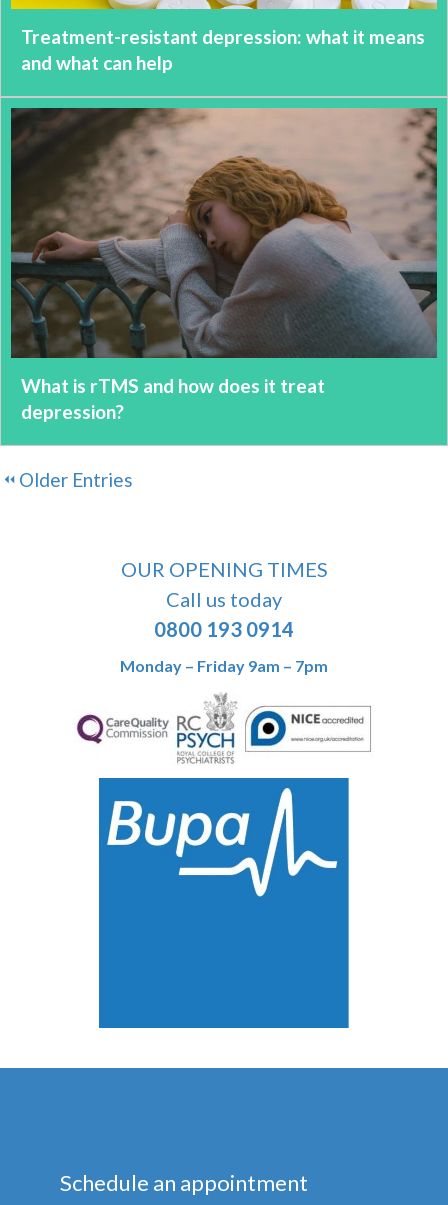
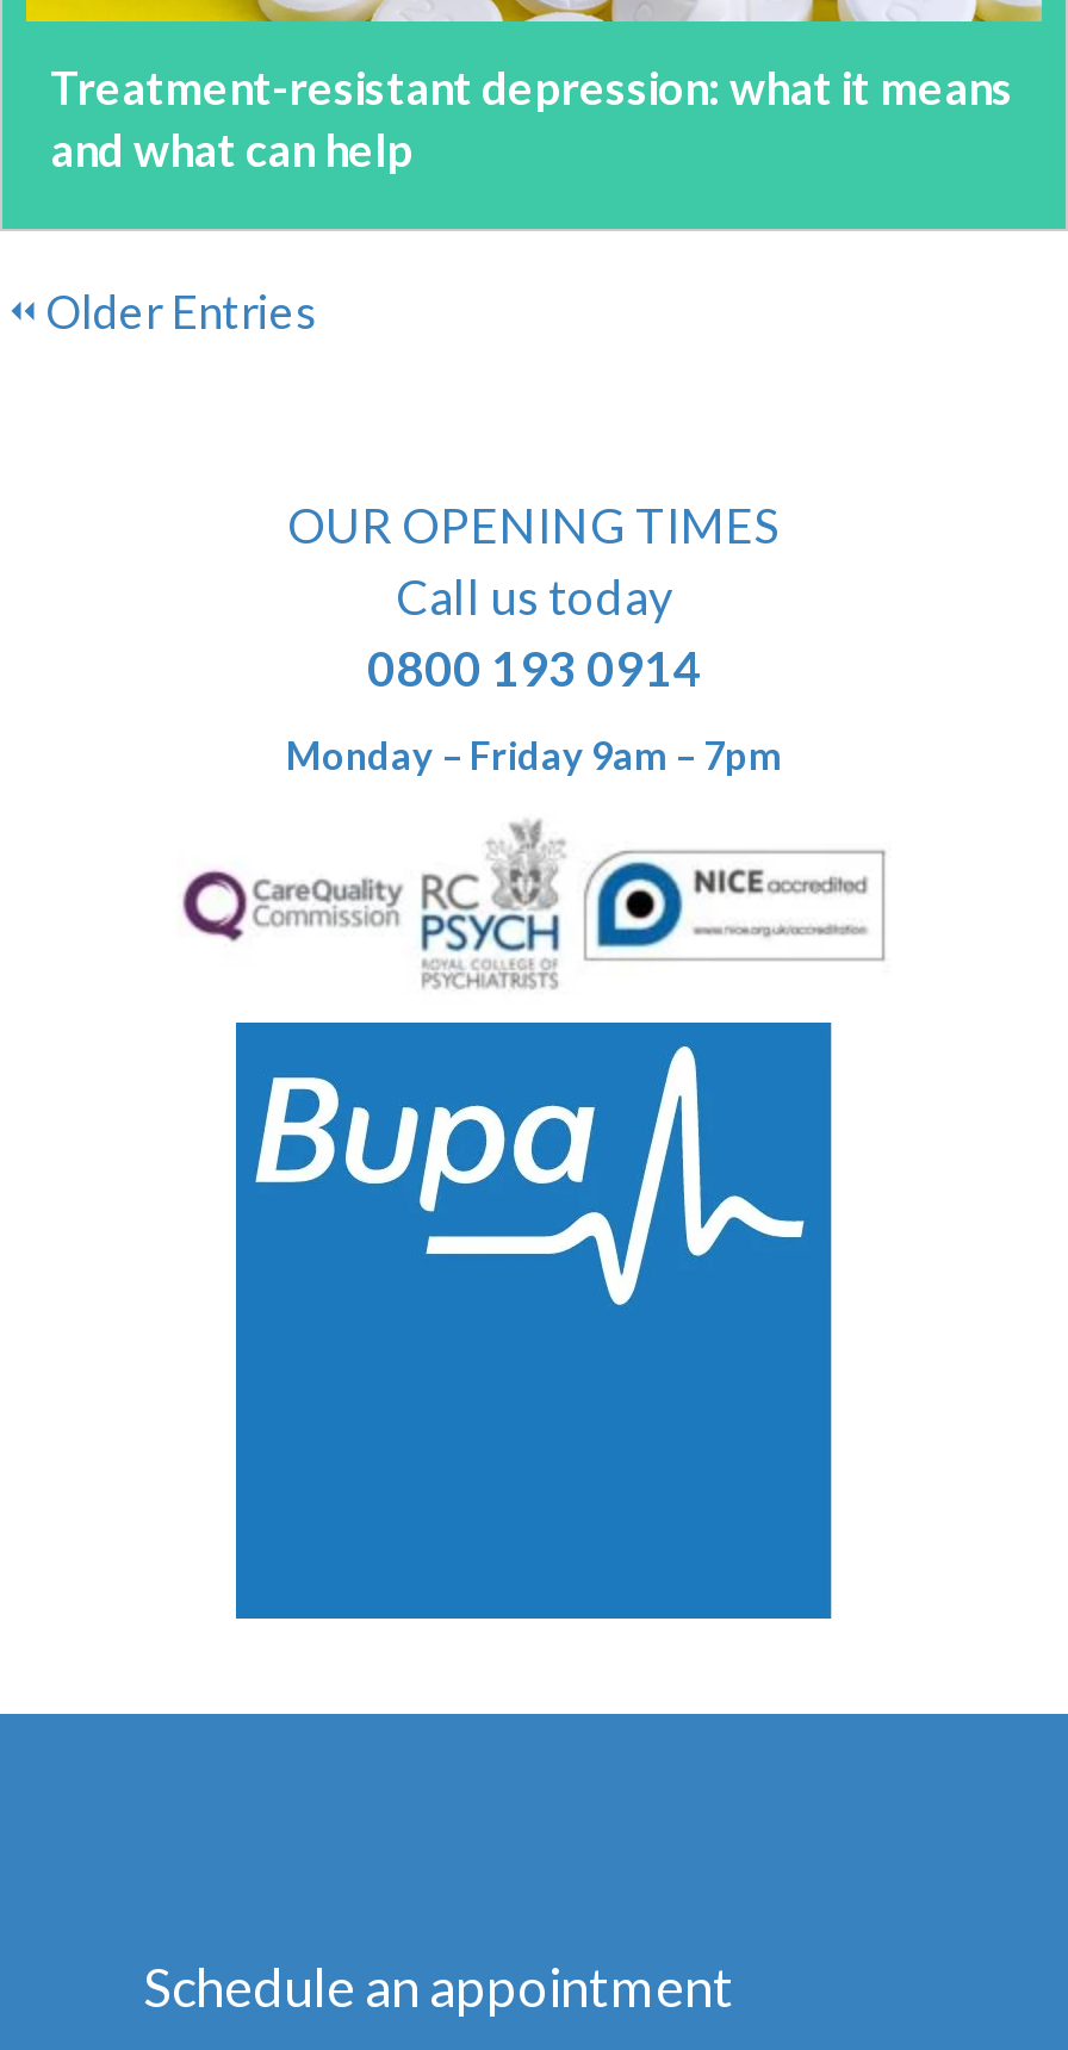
- [image]
- What is rTMS and how does it treat
- depression?
